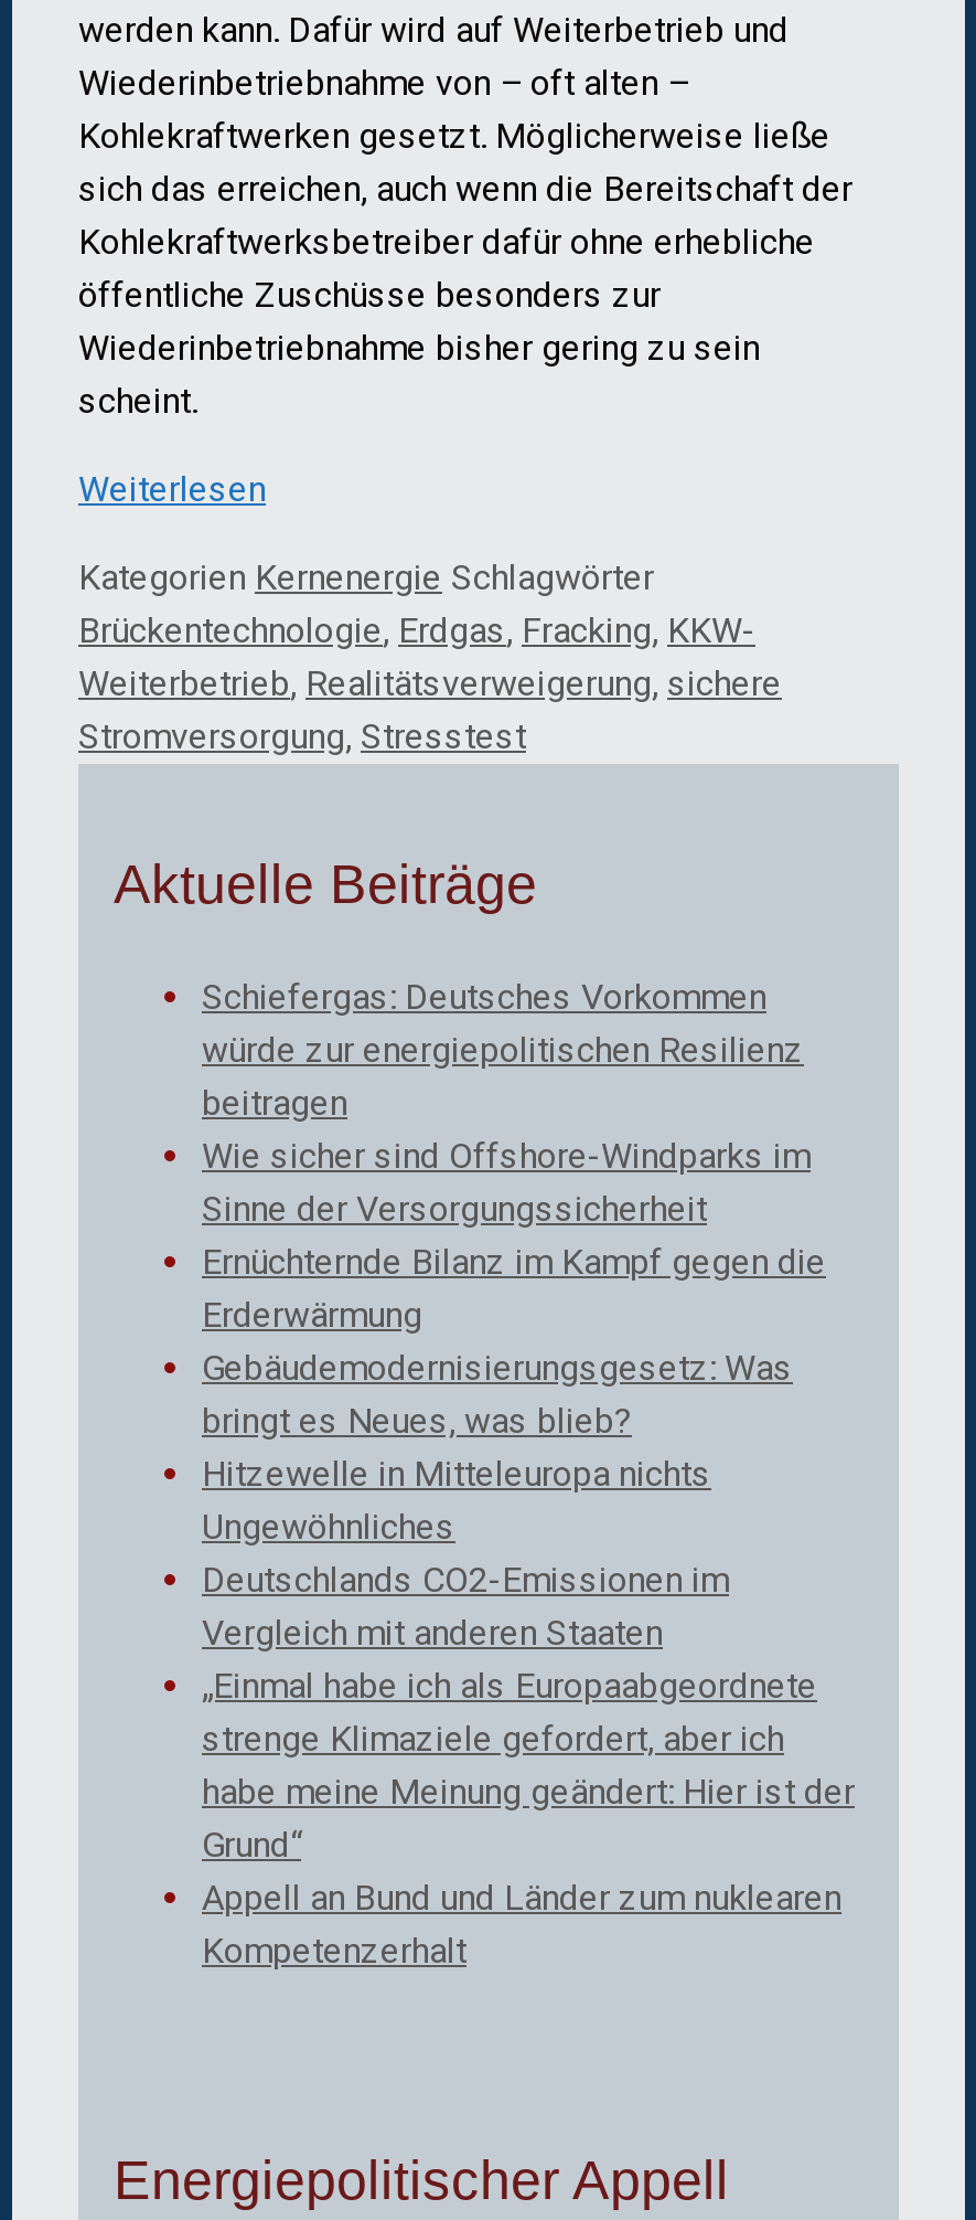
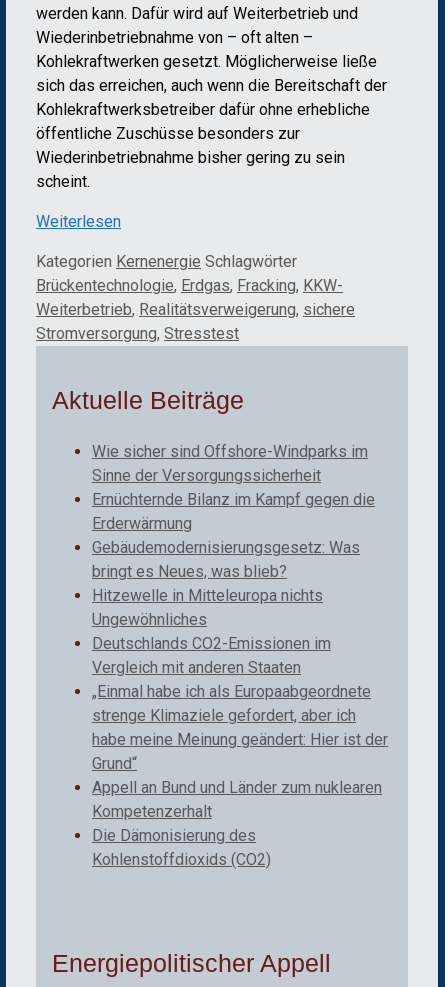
- Schiefergas: Deutsches Vorkommen
- würde zur energiepolitischen Resilienz
- beitragen

moved up: Wie sicher sind Offshore-Windparks im | Sinne der Versorgungssicherheit | Ernüchternde Bilanz im Kampf gegen die | ... | Appell an Bund und Länder zum nuklearen | Kompetenzerhalt

+ Die Dämonisierung des
+ Kohlenstoffdioxids (CO2)
